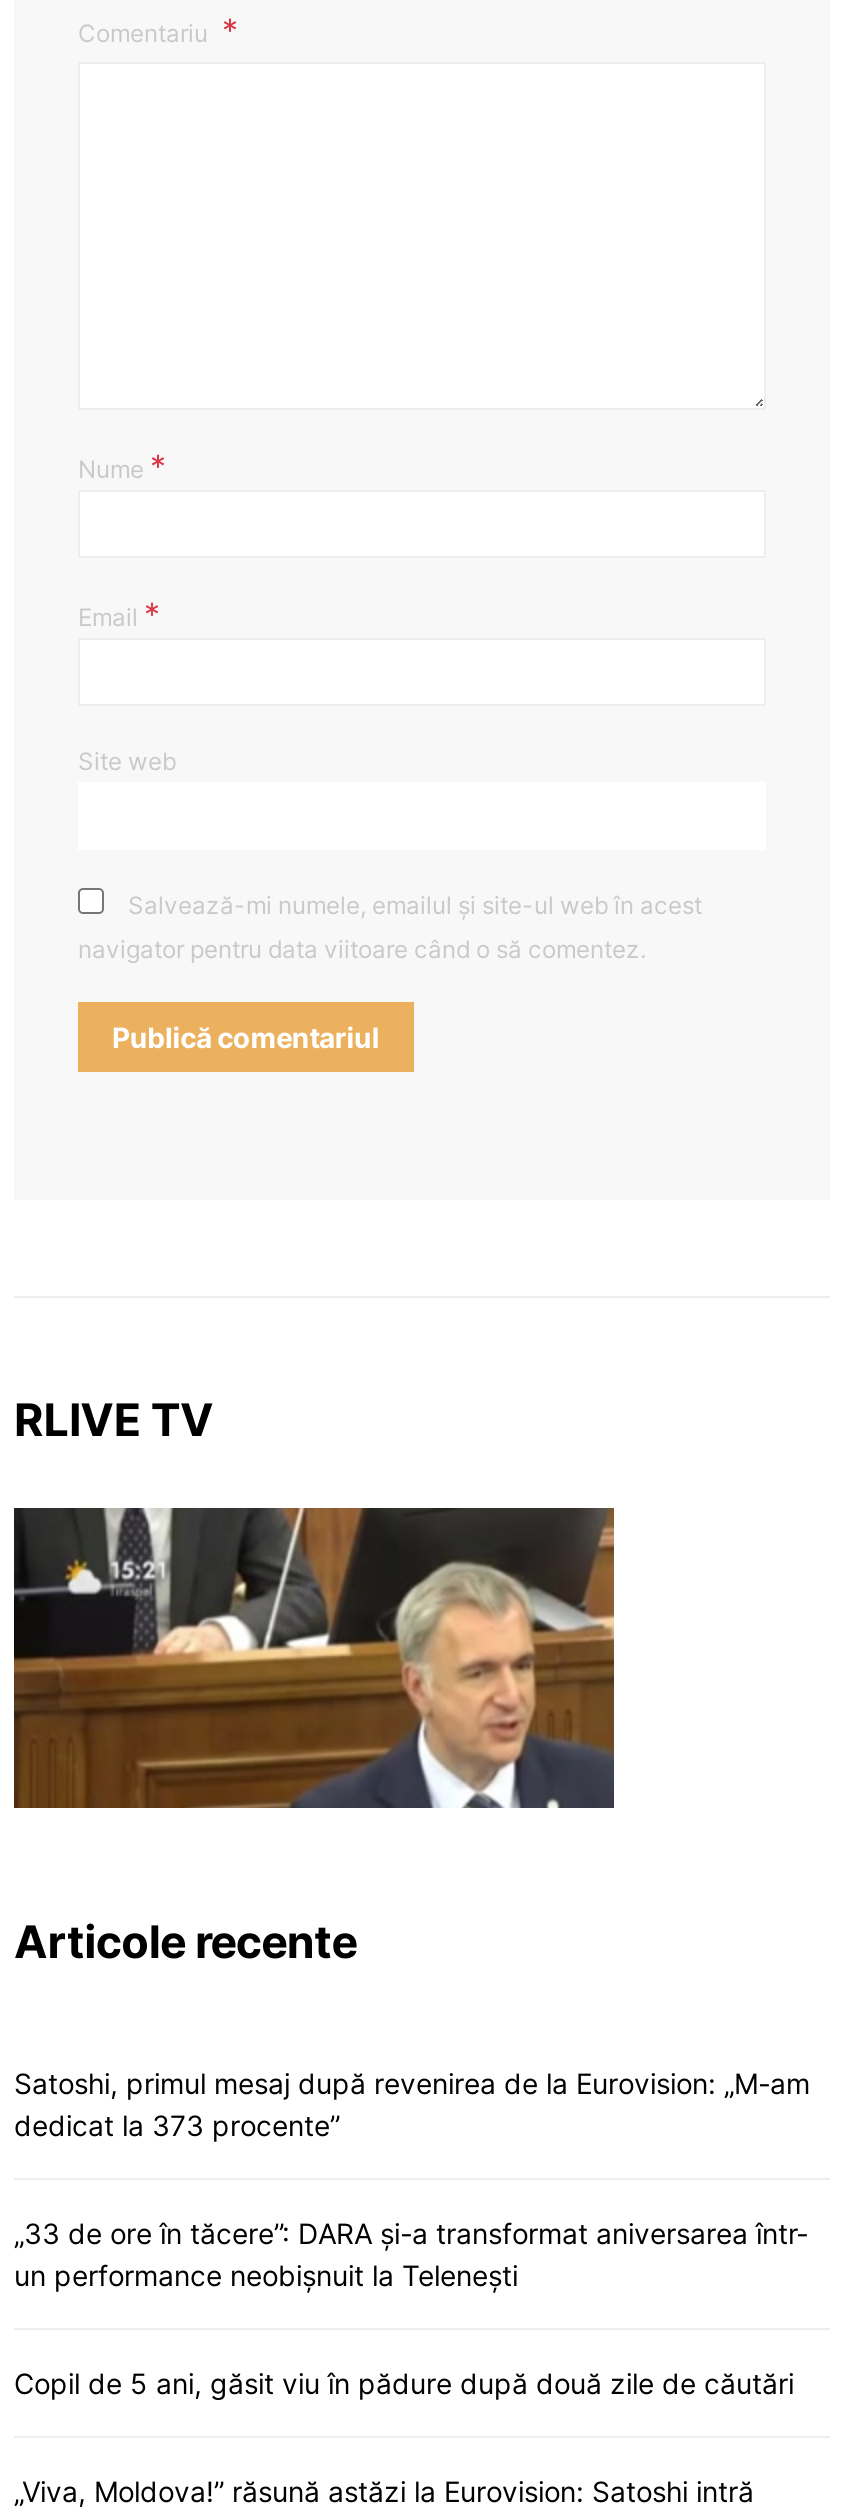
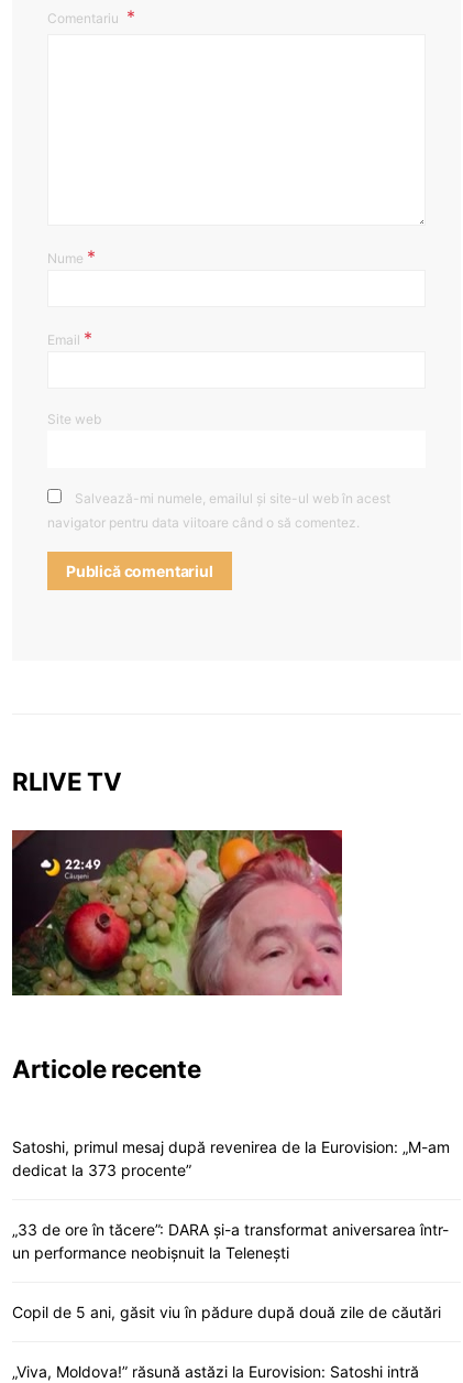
- [image]
+ [image]
